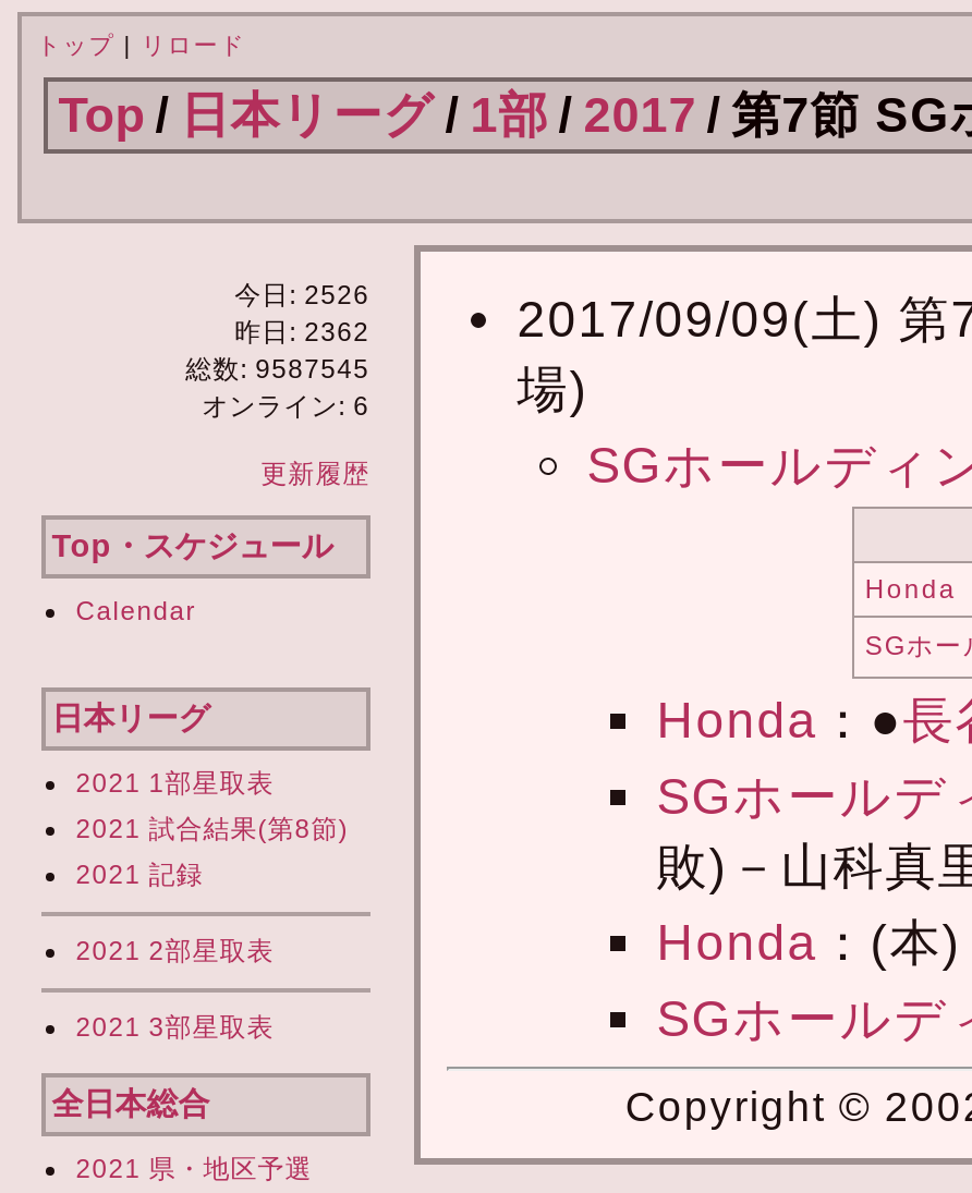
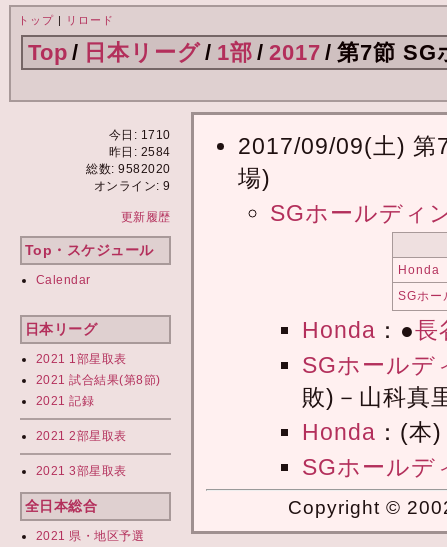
- 今日: 2526
+ 今日: 1710

- 昨日: 2362
+ 昨日: 2584

- 総数: 9587545
+ 総数: 9582020

- オンライン: 6
+ オンライン: 9
